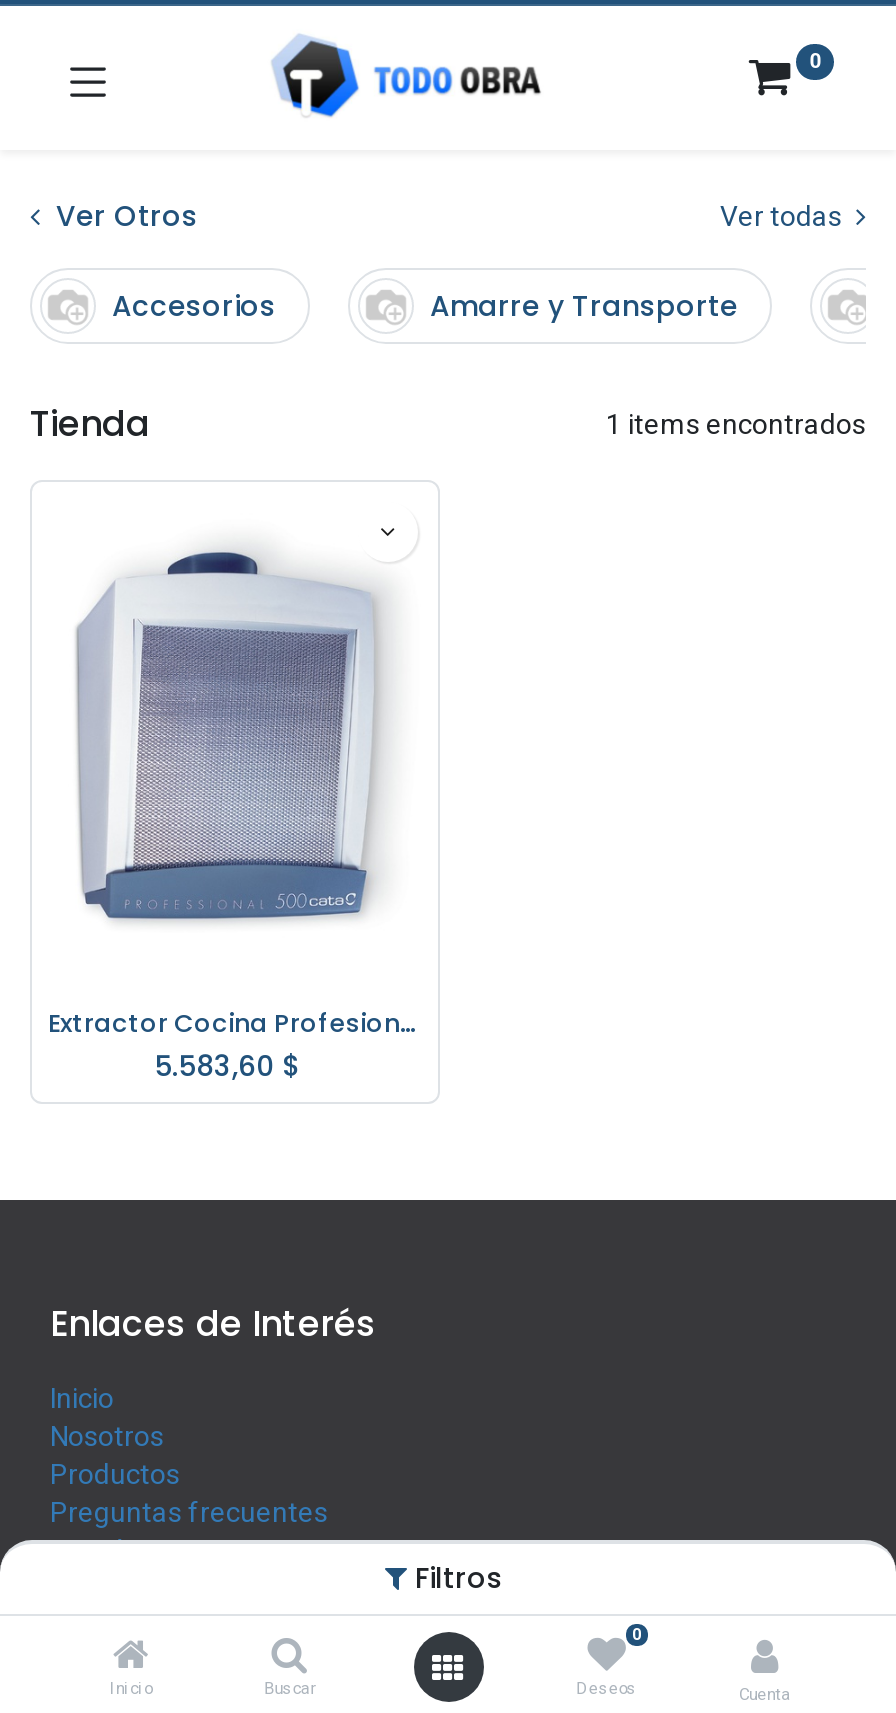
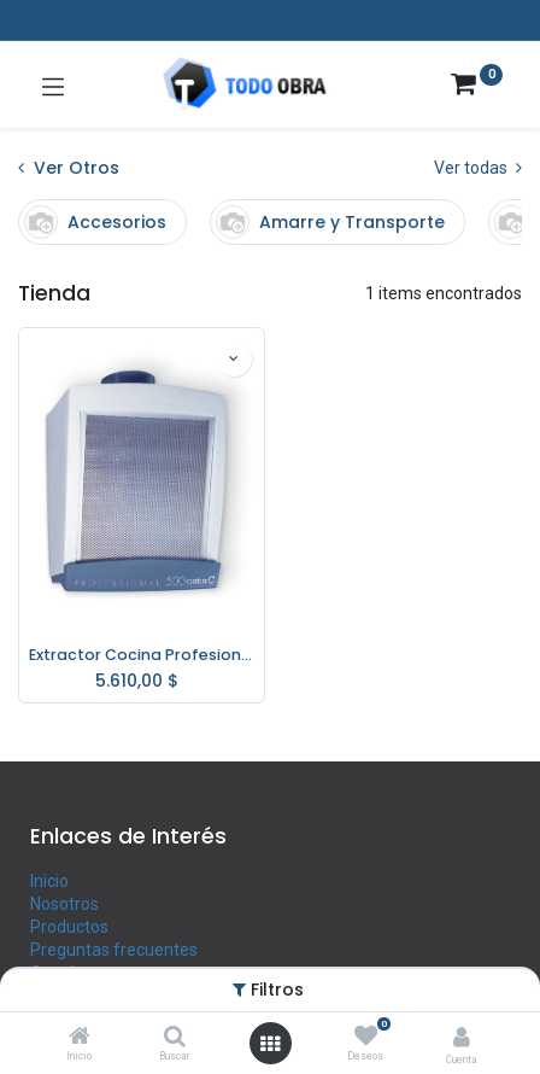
- 5.583,60 $
+ 5.610,00 $
